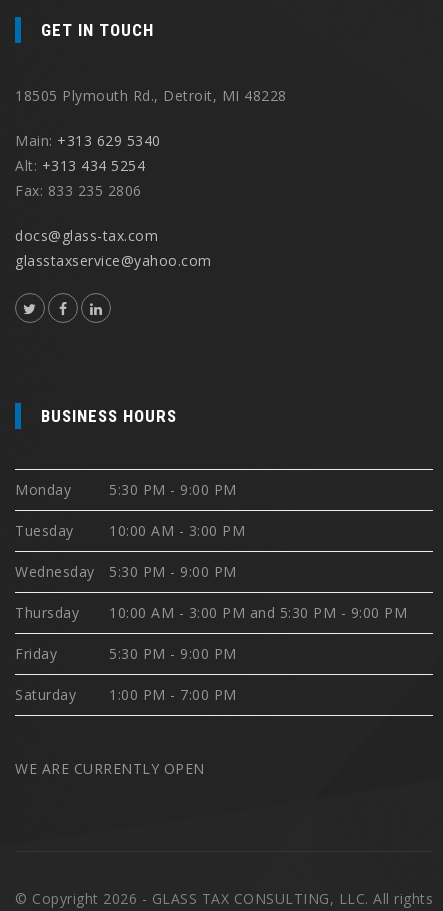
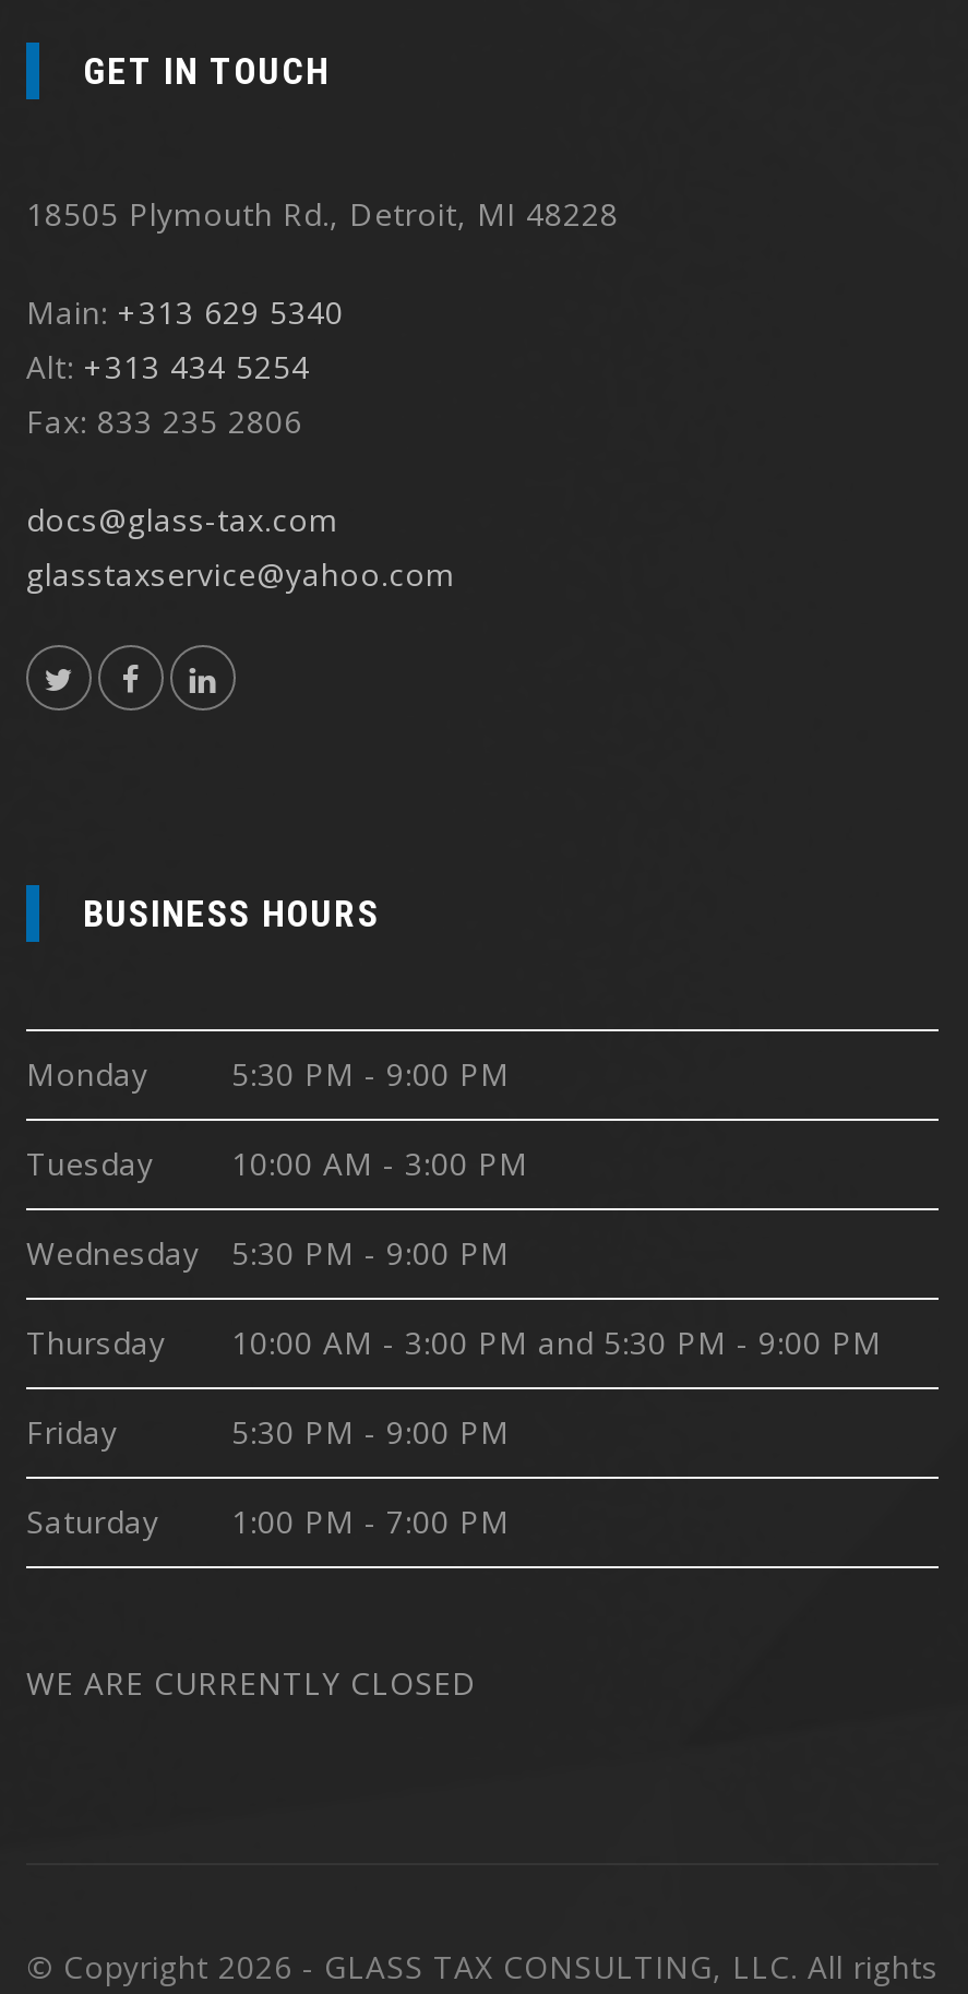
- WE ARE CURRENTLY OPEN
+ WE ARE CURRENTLY CLOSED
